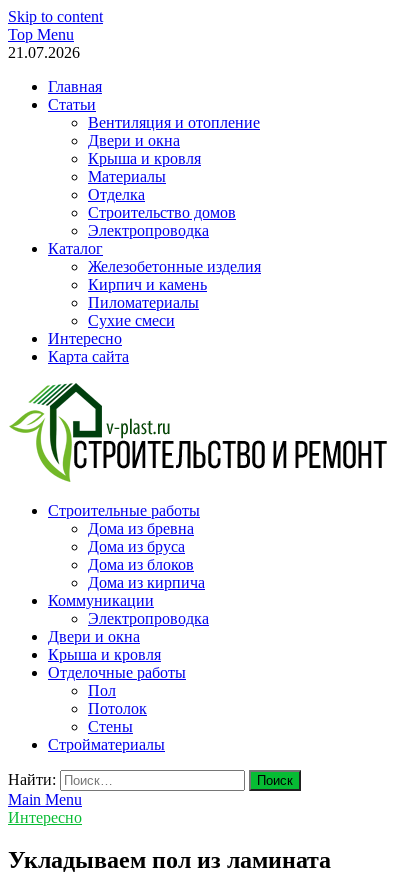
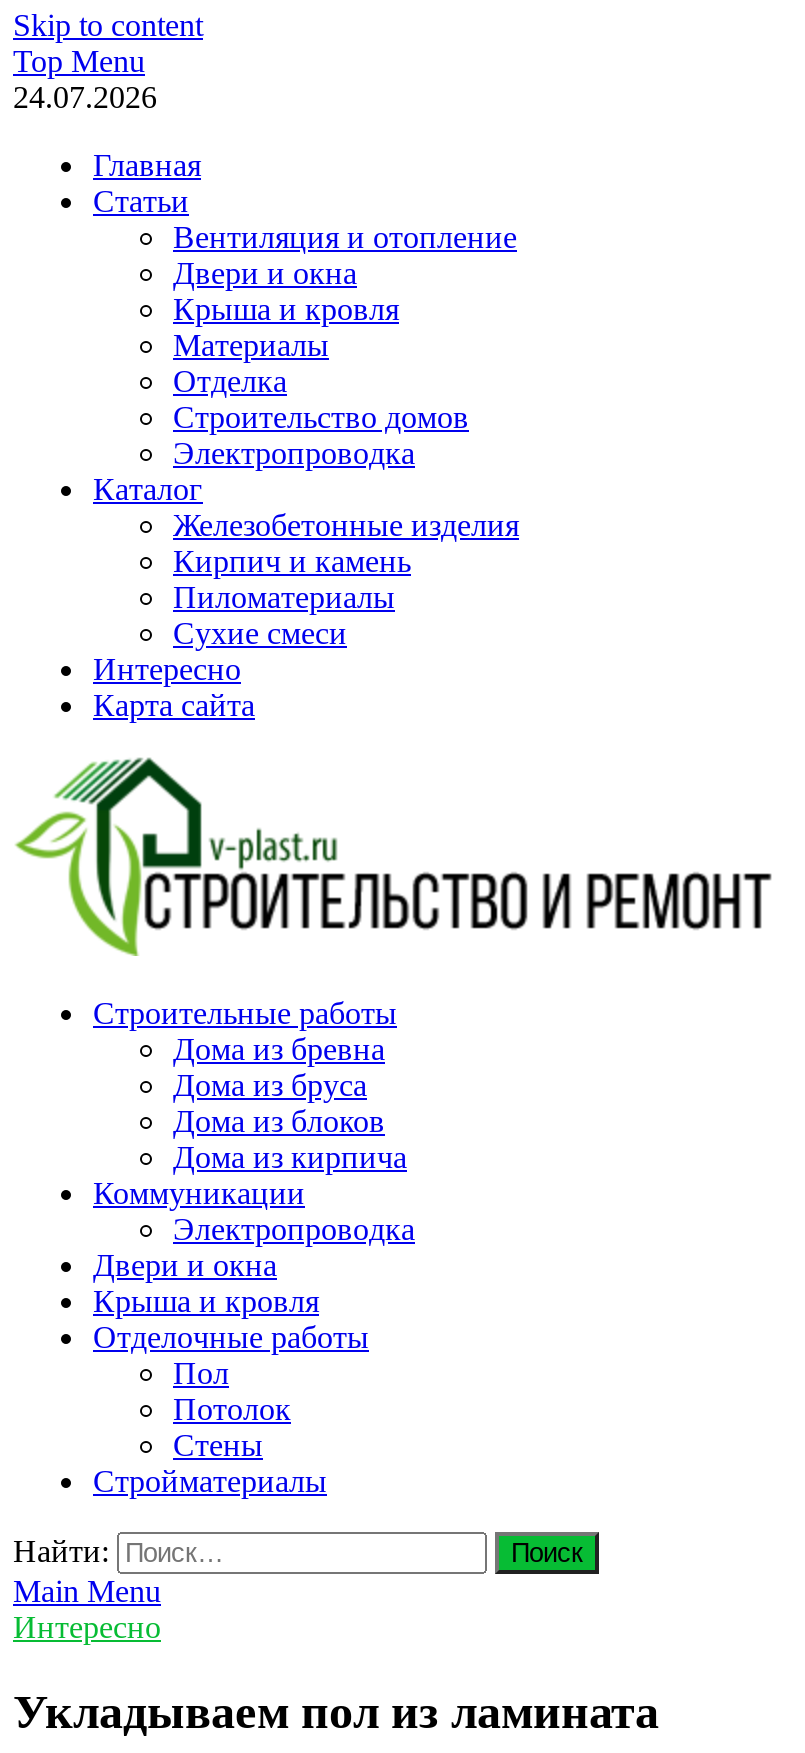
- 21.07.2026
+ 24.07.2026
